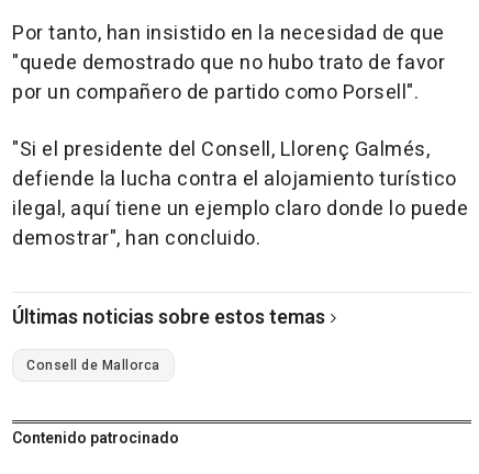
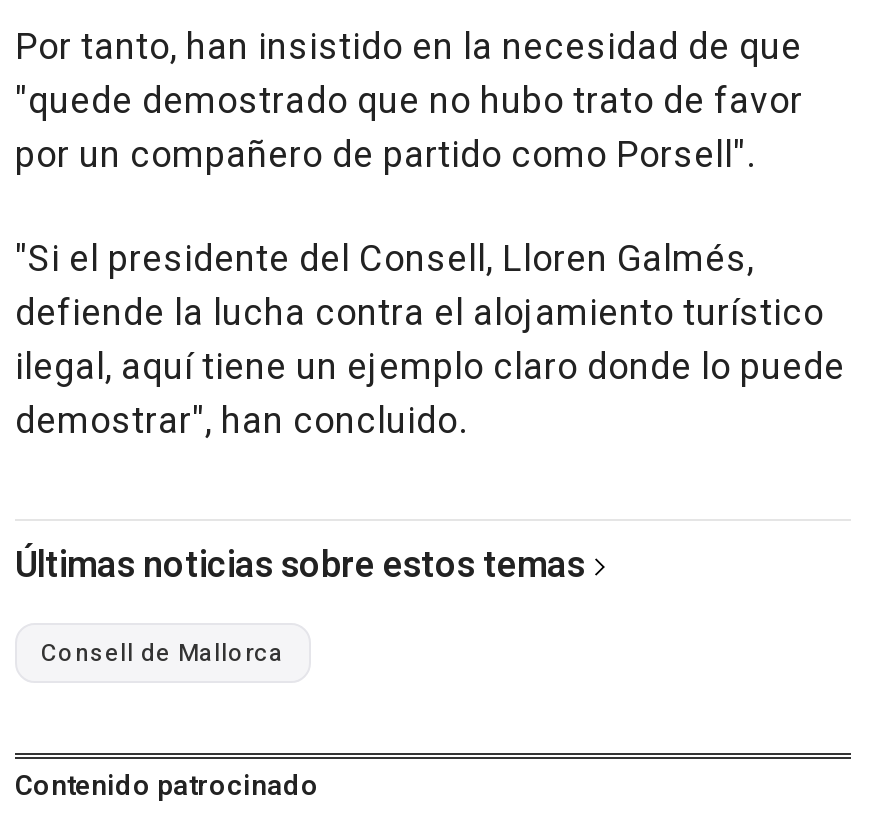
- "Si el presidente del Consell, Llorenç Galmés,
+ "Si el presidente del Consell, Lloren Galmés,
